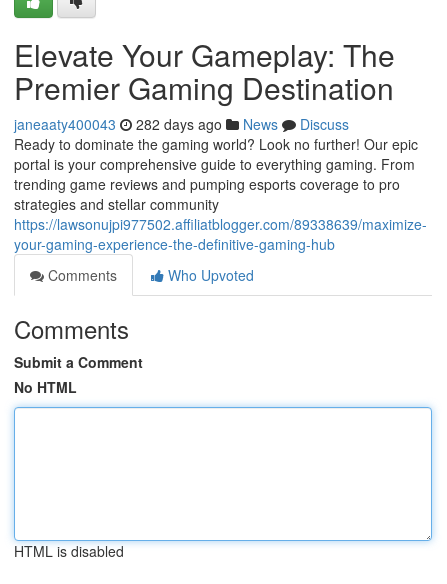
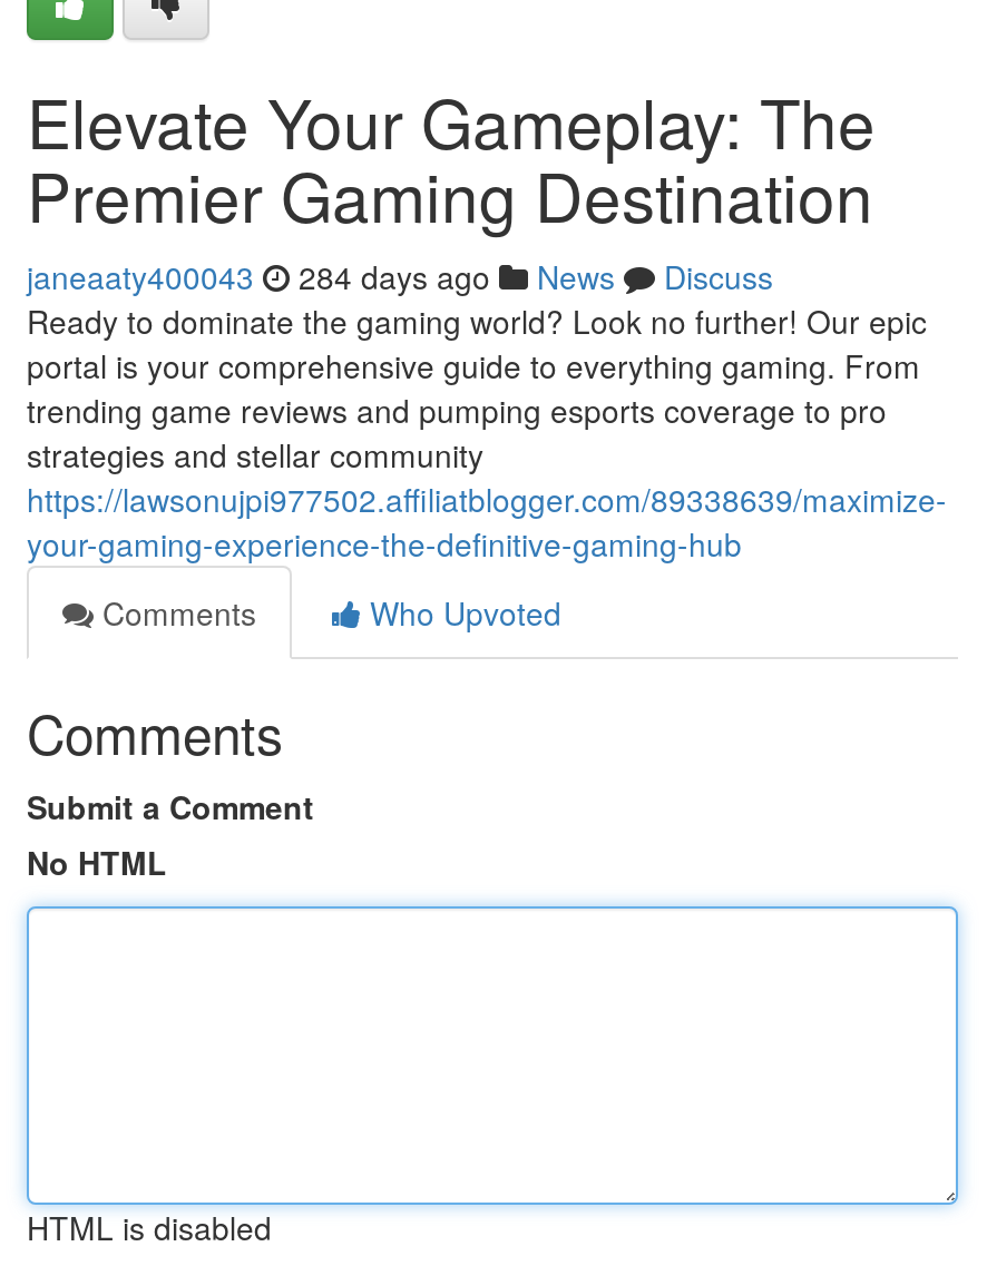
- janeaaty400043 282 days ago News Discuss
+ janeaaty400043 284 days ago News Discuss
